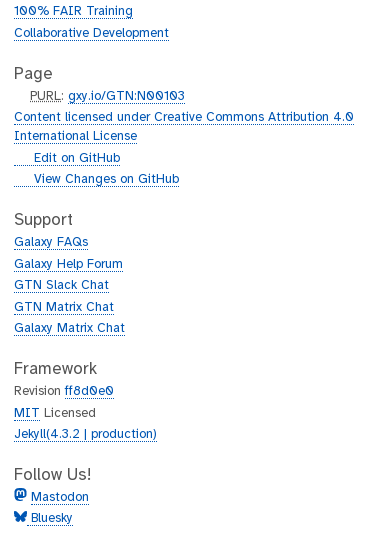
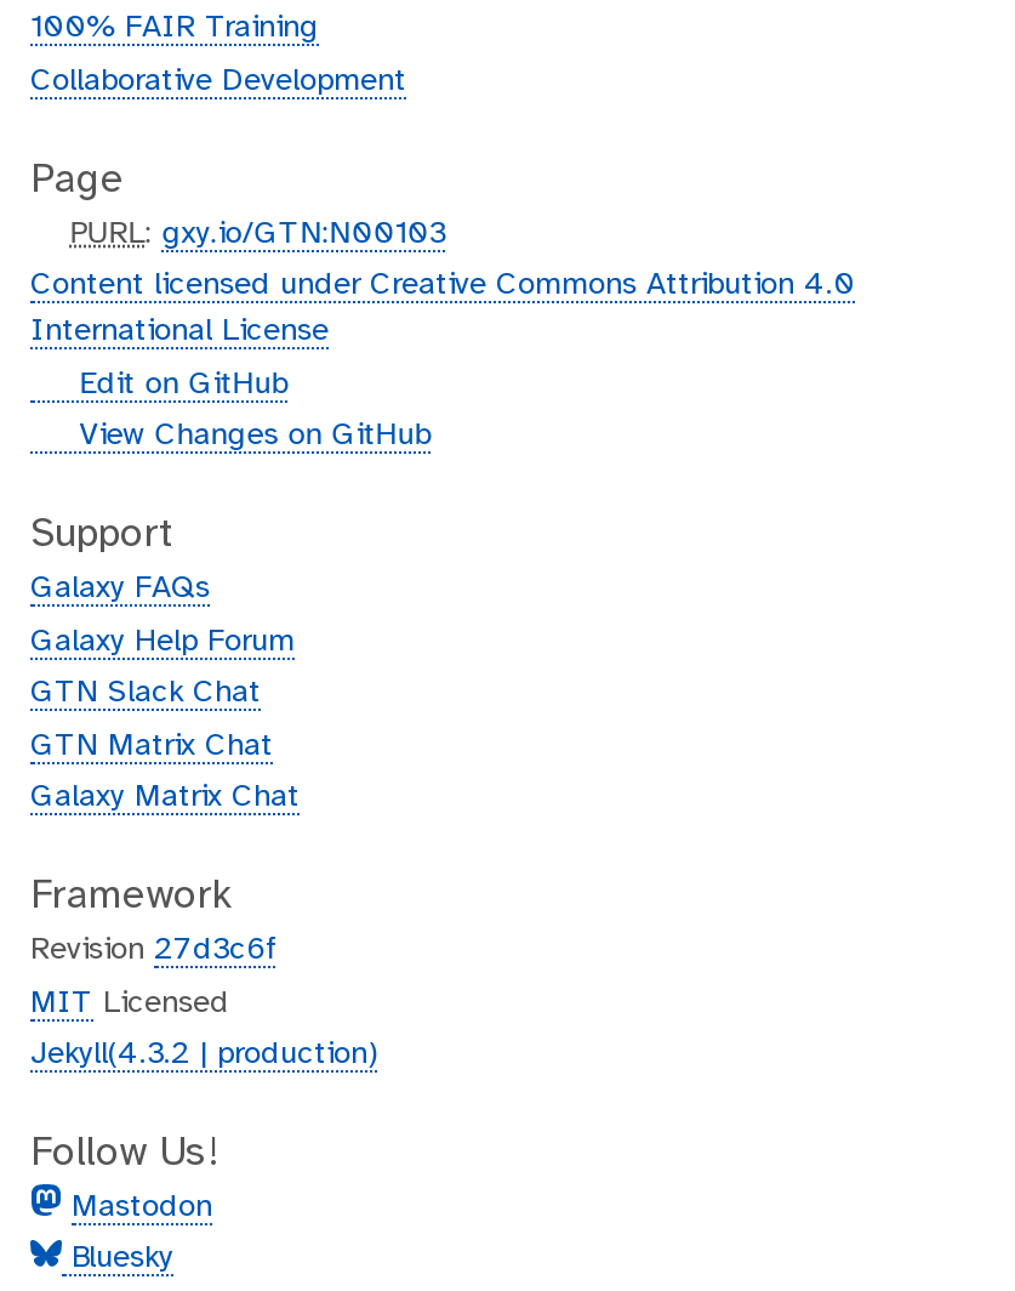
- Revision ff8d0e0
+ Revision 27d3c6f
